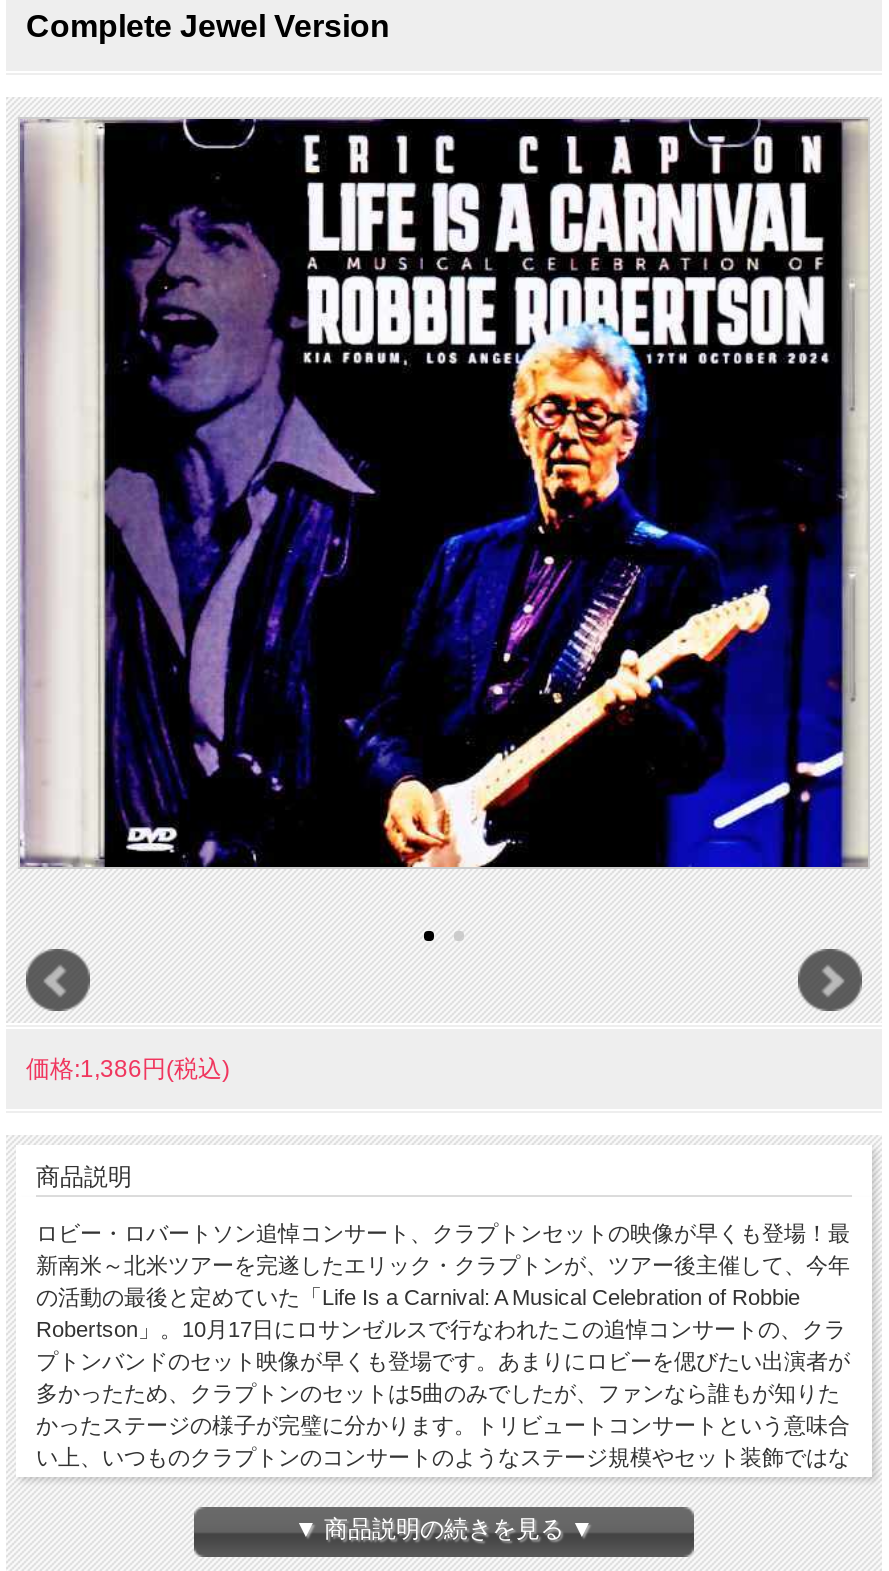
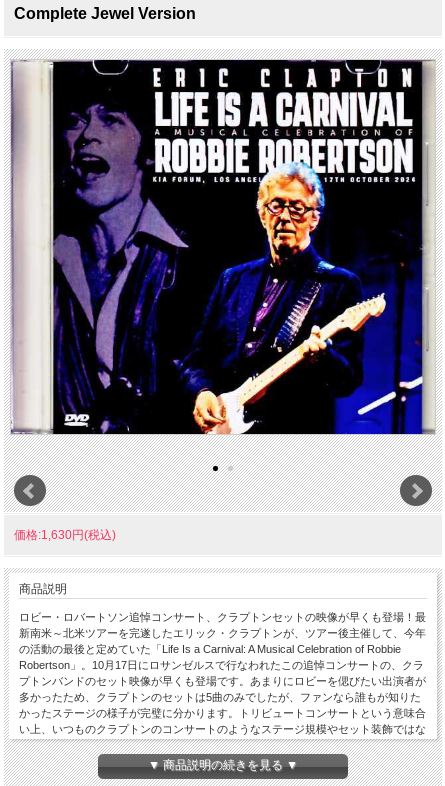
- 価格:1,386円(税込)
+ 価格:1,630円(税込)
